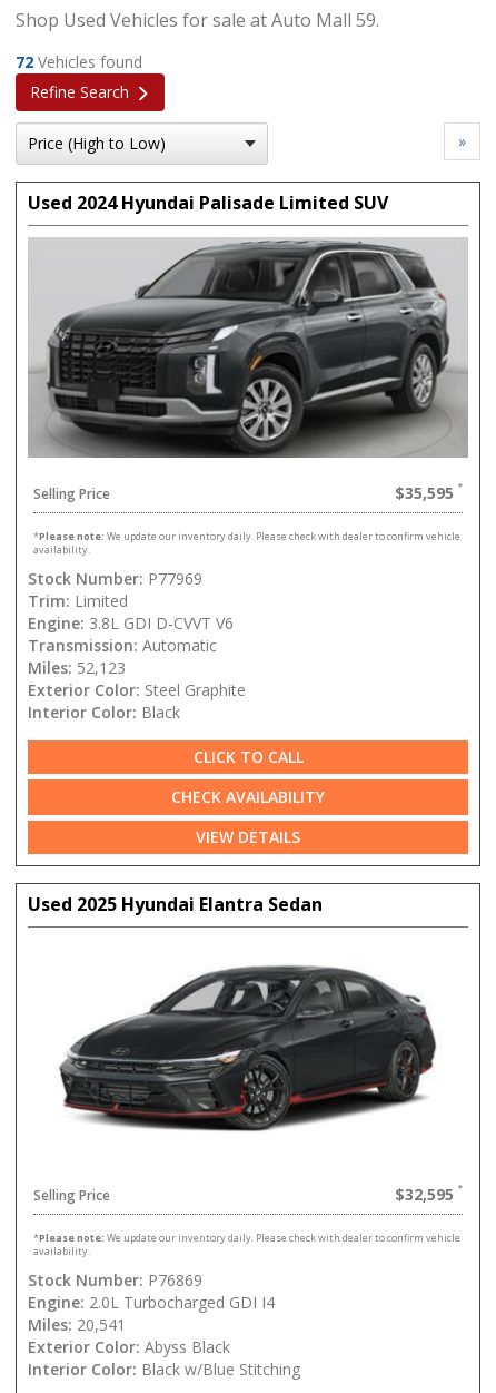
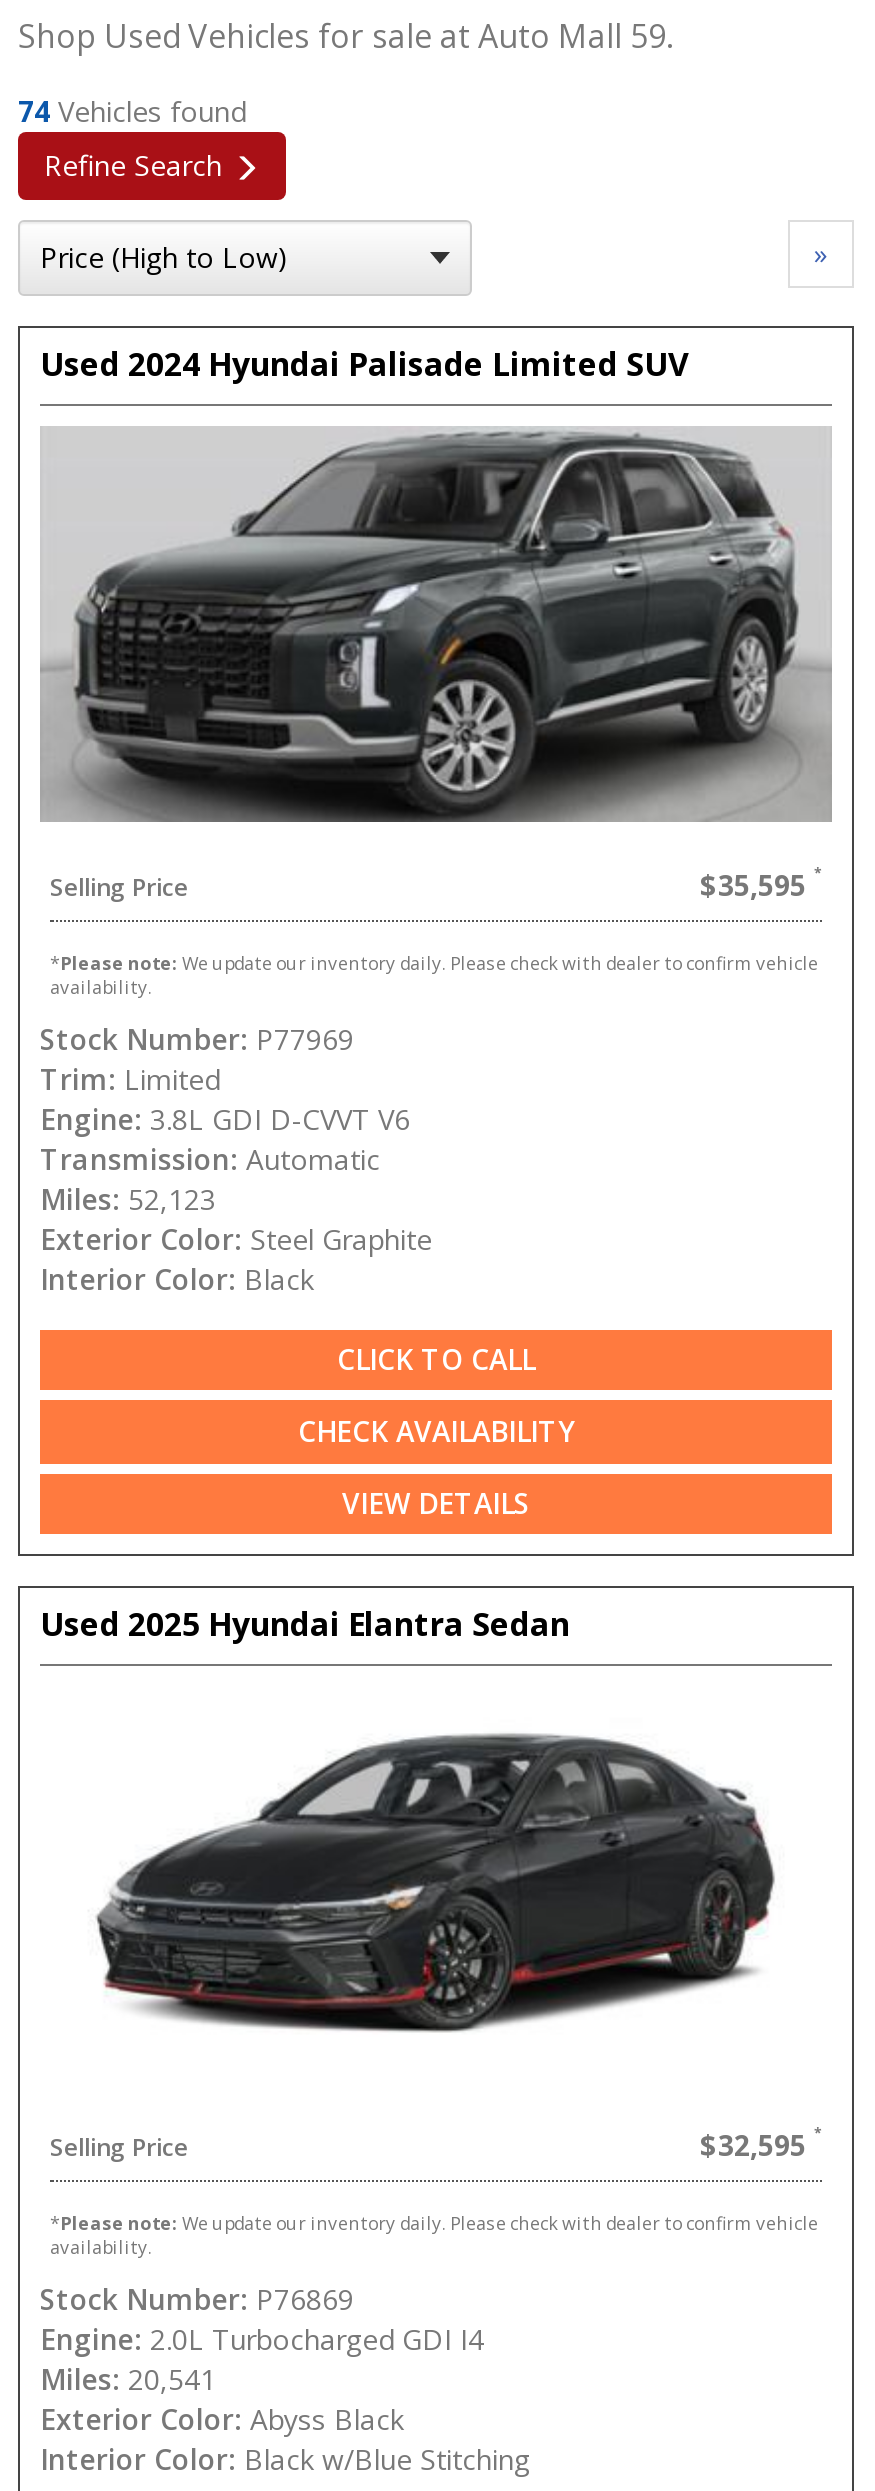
- 72 Vehicles found
+ 74 Vehicles found
